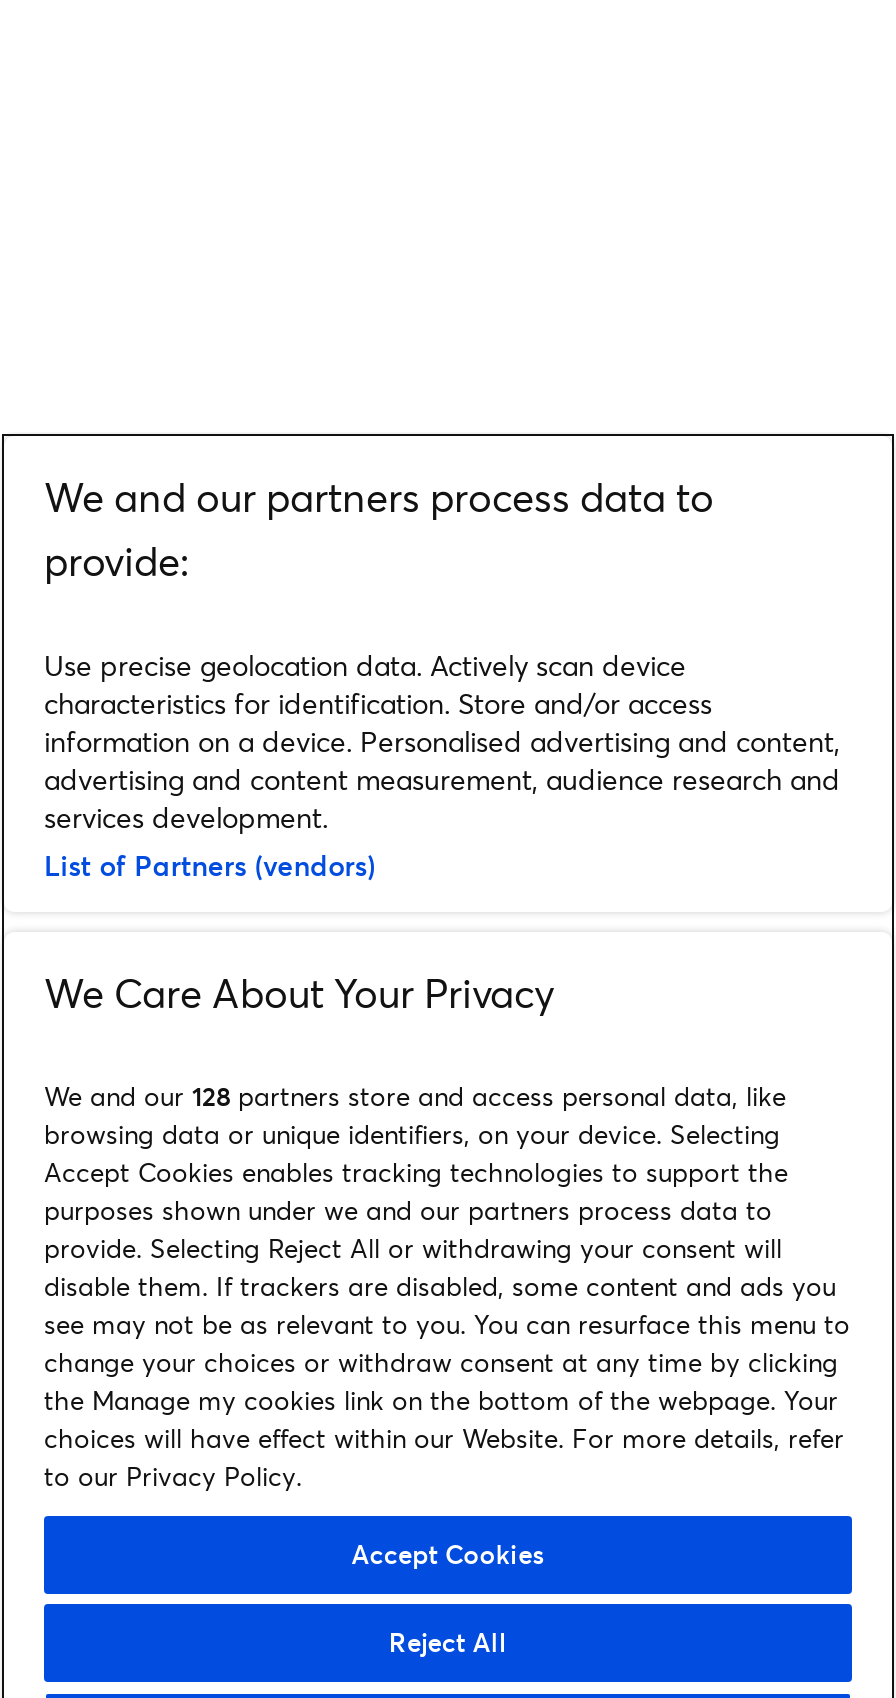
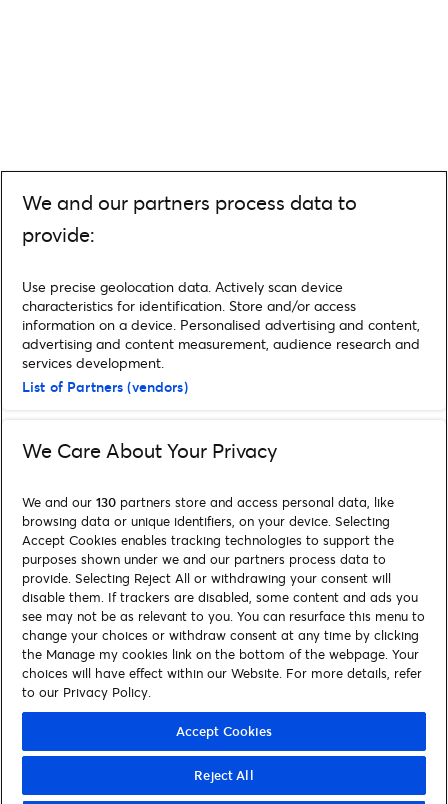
- We and our 128 partners store and access personal data, like
+ We and our 130 partners store and access personal data, like
